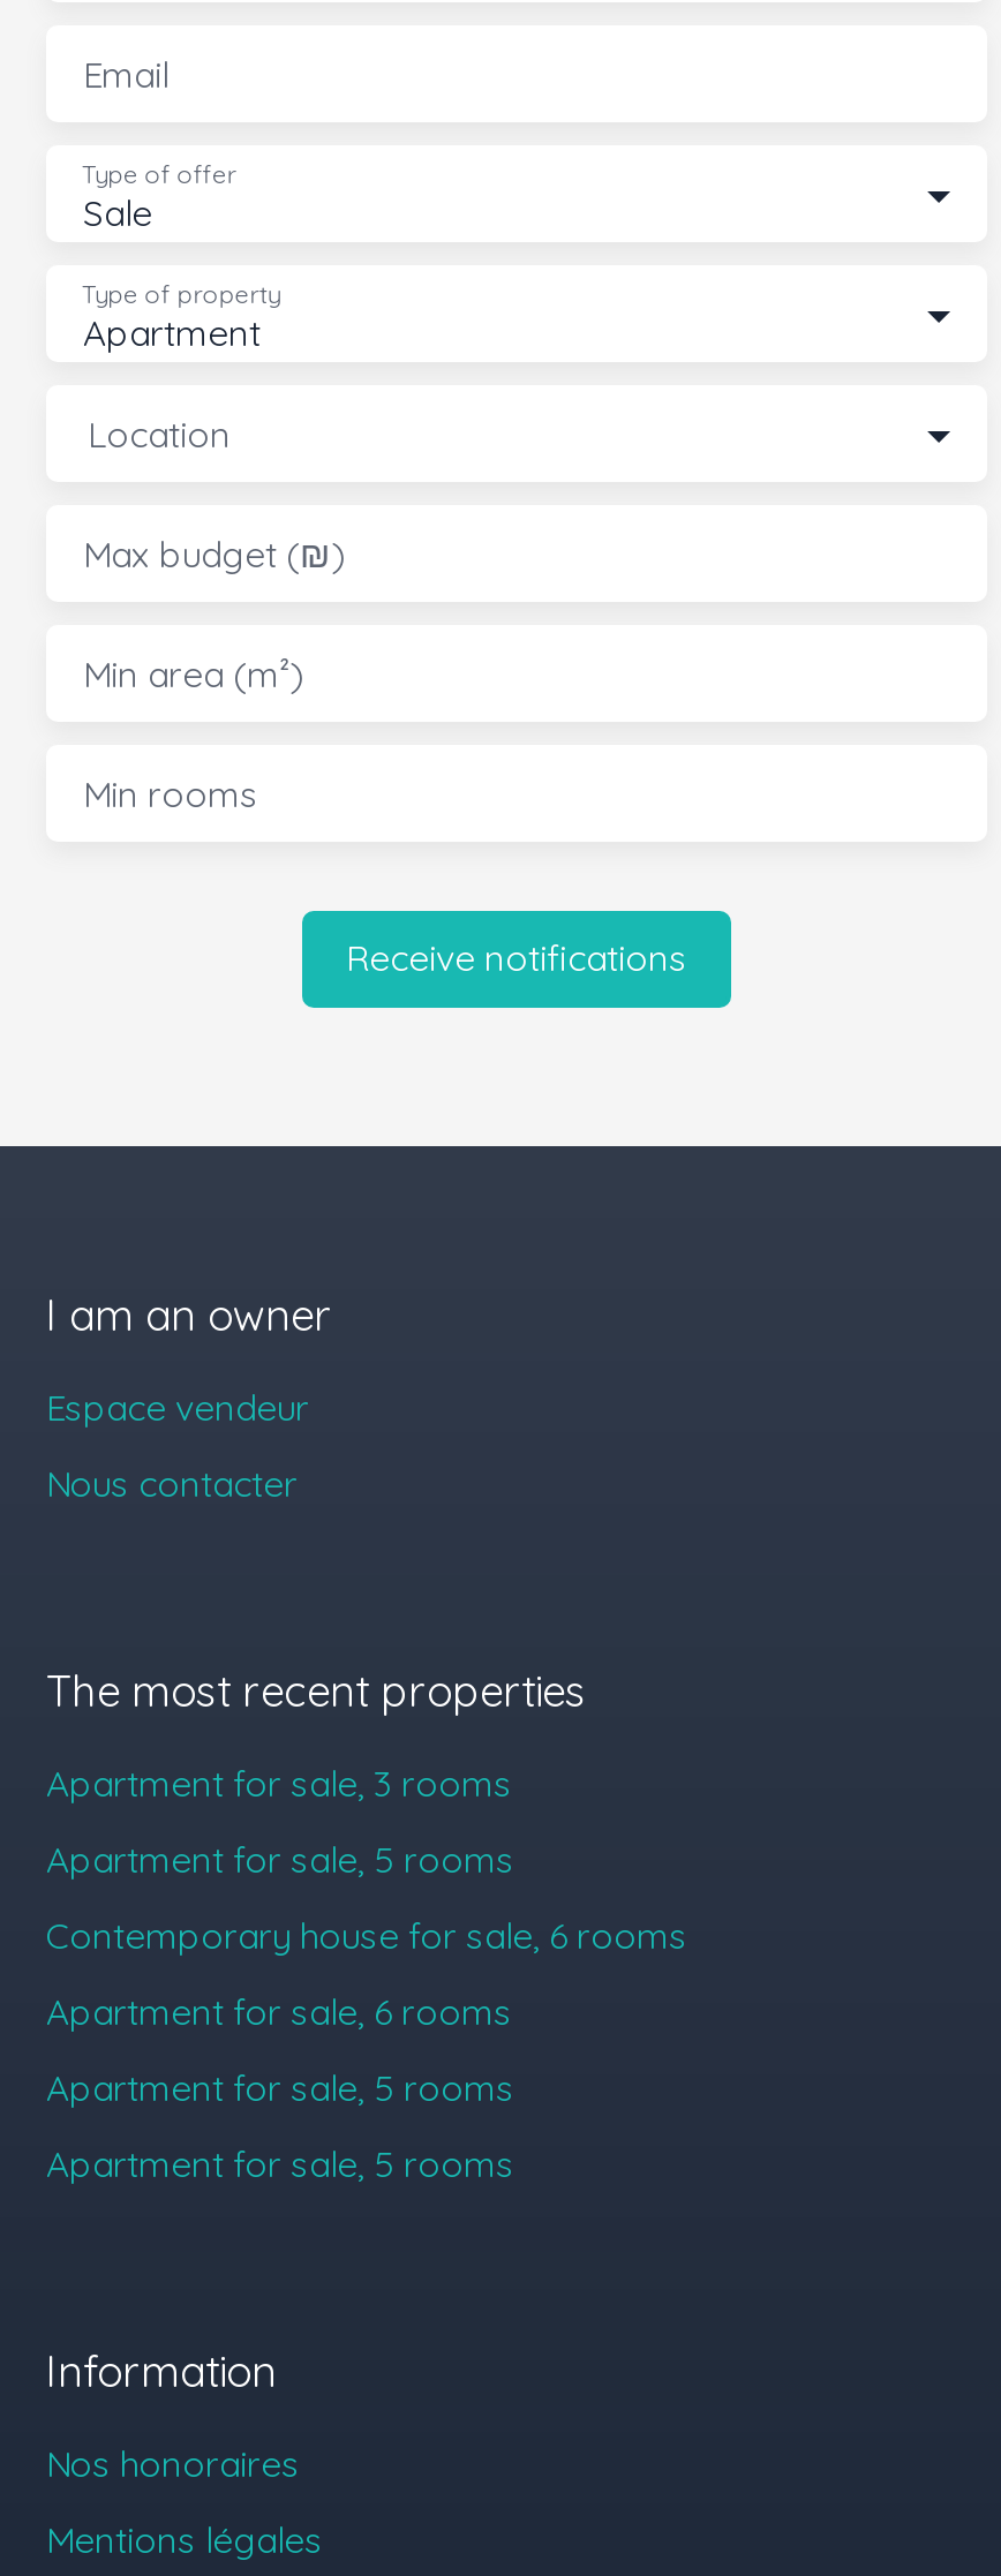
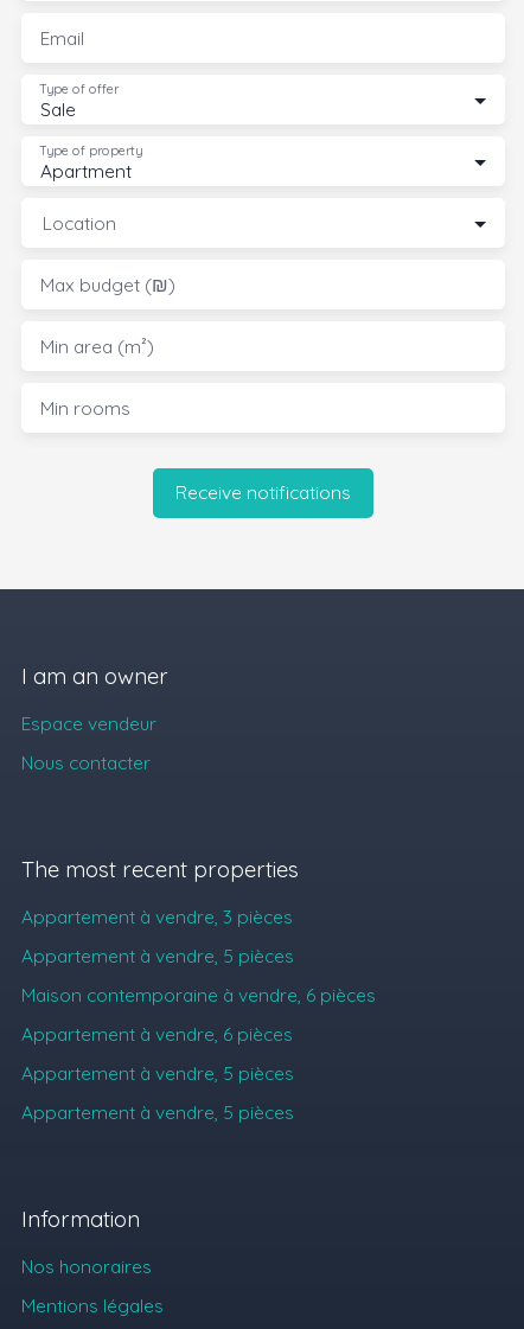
- Apartment for sale, 3 rooms
+ Appartement à vendre, 3 pièces

- Apartment for sale, 5 rooms
+ Appartement à vendre, 5 pièces

- Contemporary house for sale, 6 rooms
+ Maison contemporaine à vendre, 6 pièces

- Apartment for sale, 6 rooms
+ Appartement à vendre, 6 pièces

- Apartment for sale, 5 rooms
+ Appartement à vendre, 5 pièces

- Apartment for sale, 5 rooms
+ Appartement à vendre, 5 pièces
